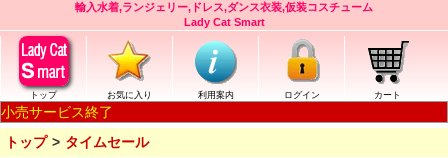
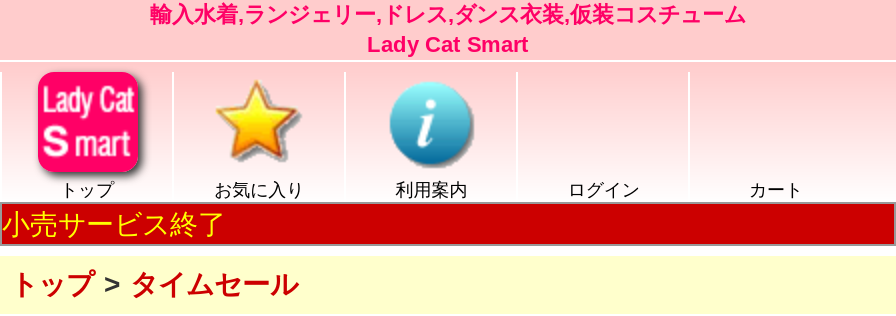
- [image]

- [image]
